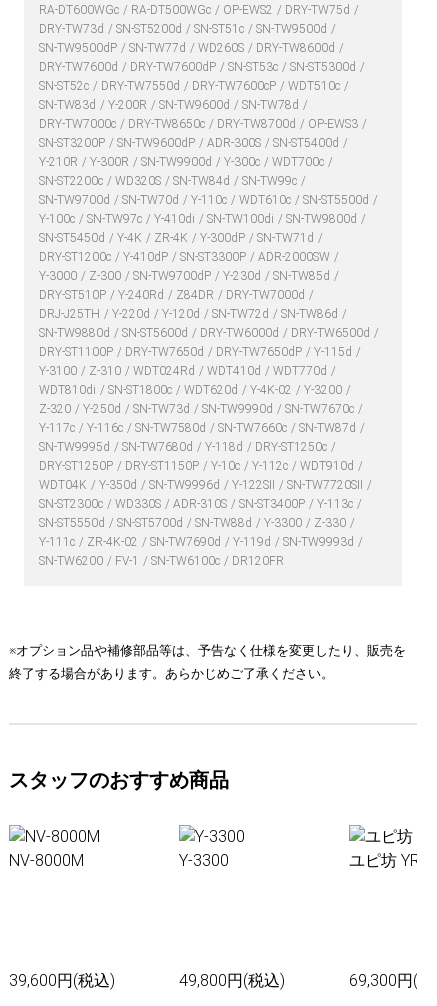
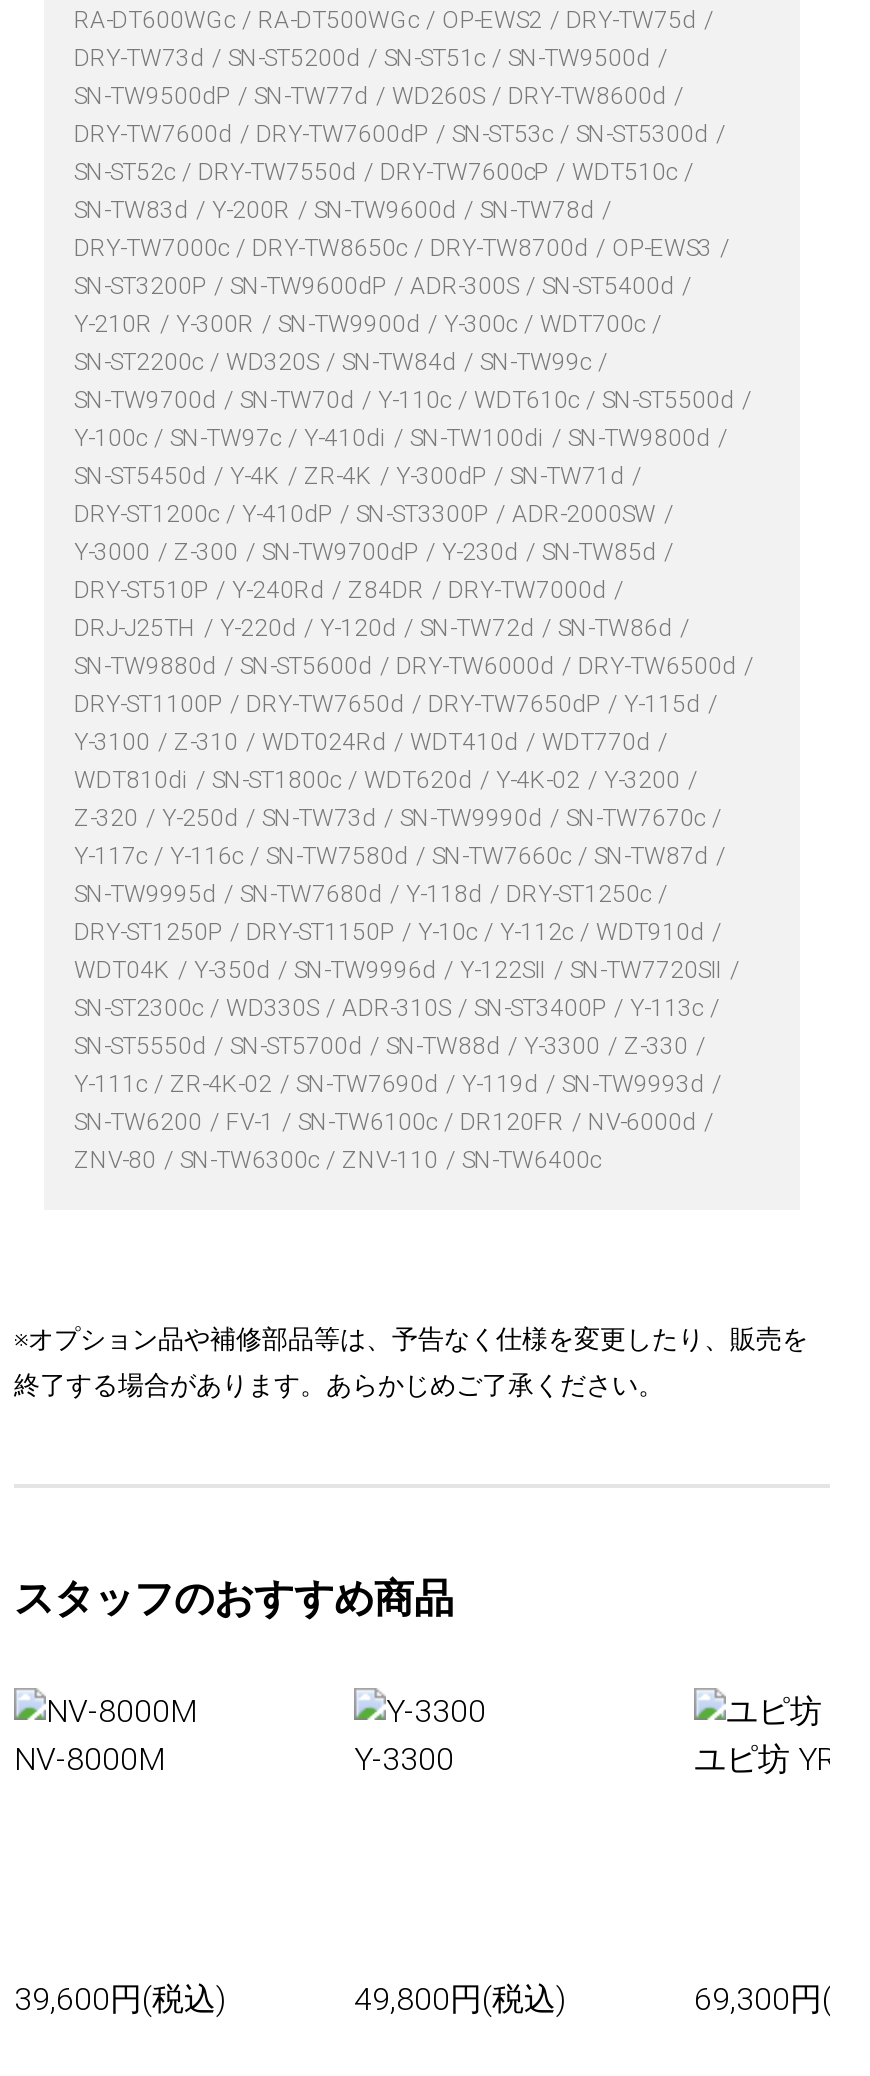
+ NV-6000d
+ ZNV-80
+ SN-TW6300c
+ ZNV-110
+ SN-TW6400c
